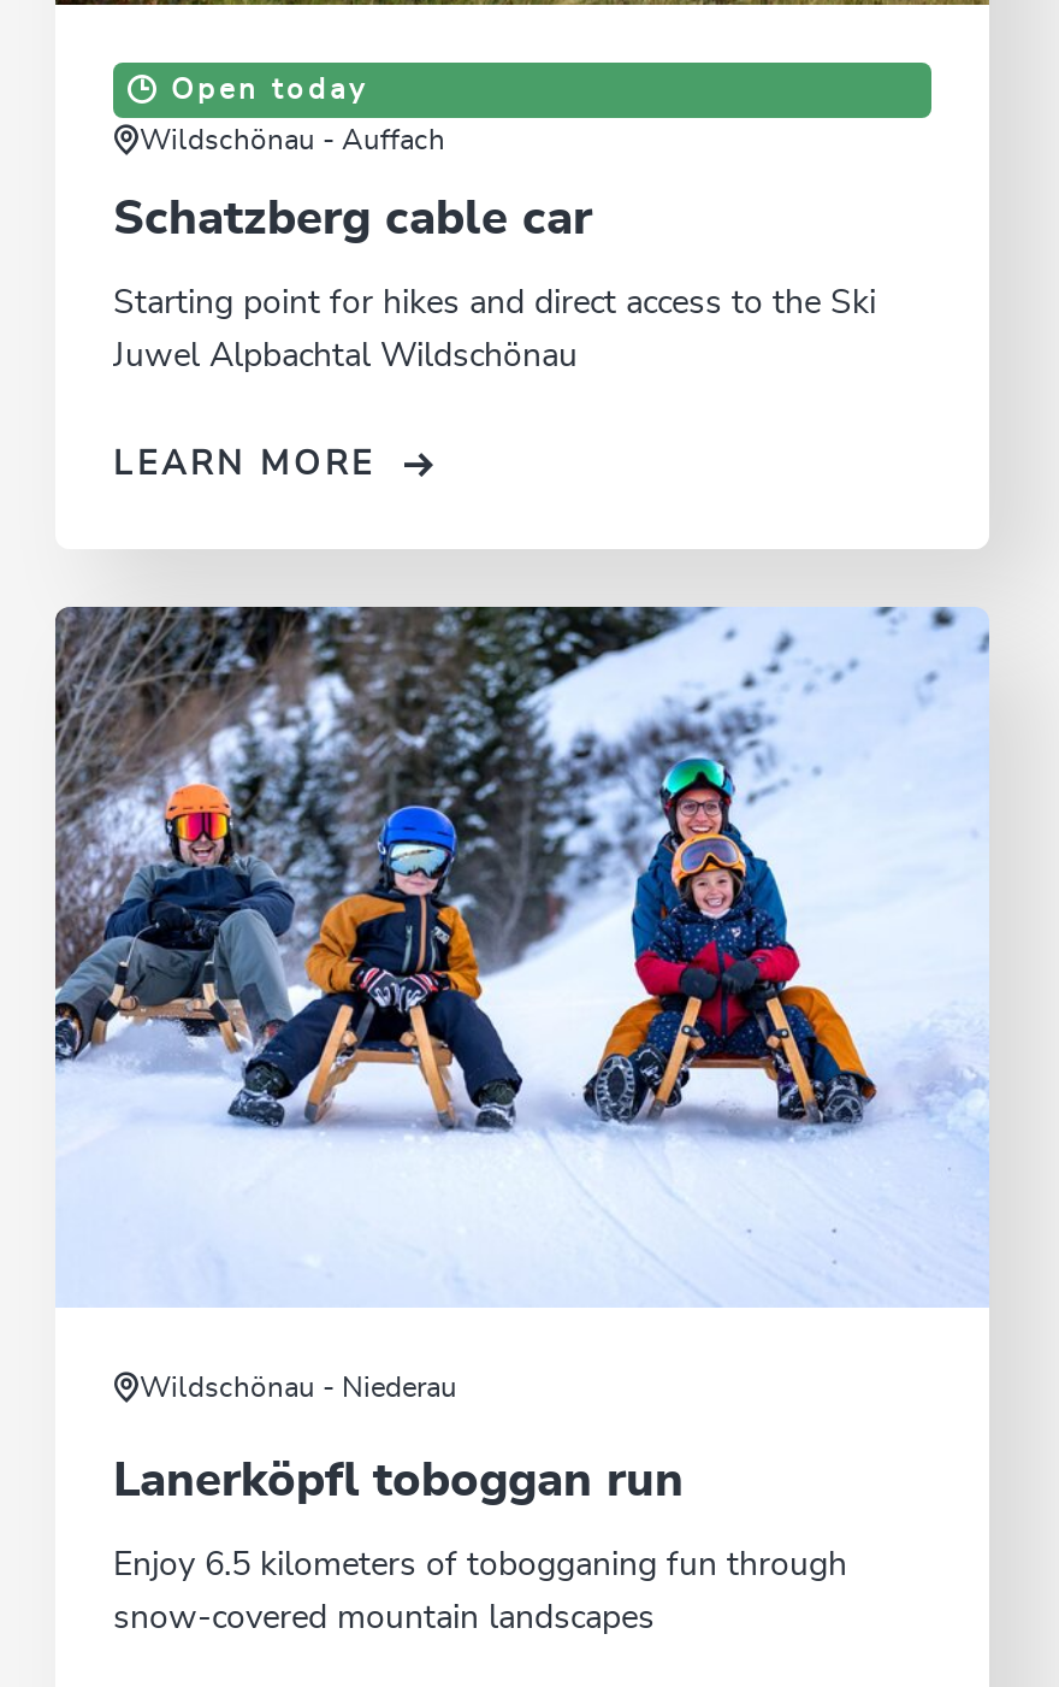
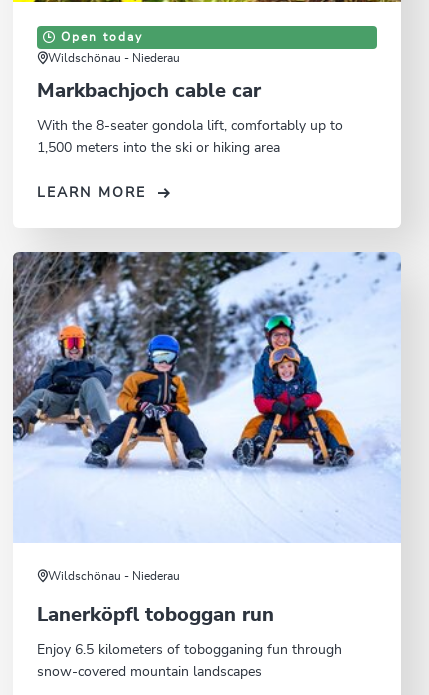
- Wildschönau - Auffach
+ Wildschönau - Niederau

- Schatzberg cable car
+ Markbachjoch cable car

- Starting point for hikes and direct access to the Ski
+ With the 8-seater gondola lift, comfortably up to

- Juwel Alpbachtal Wildschönau
+ 1,500 meters into the ski or hiking area
